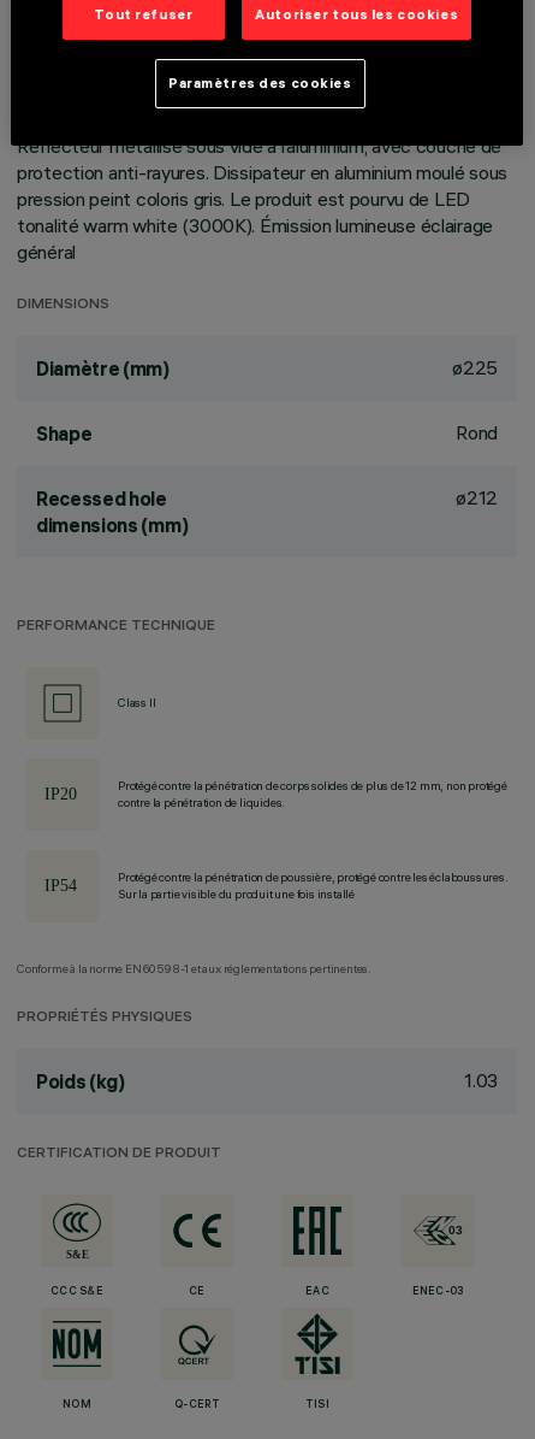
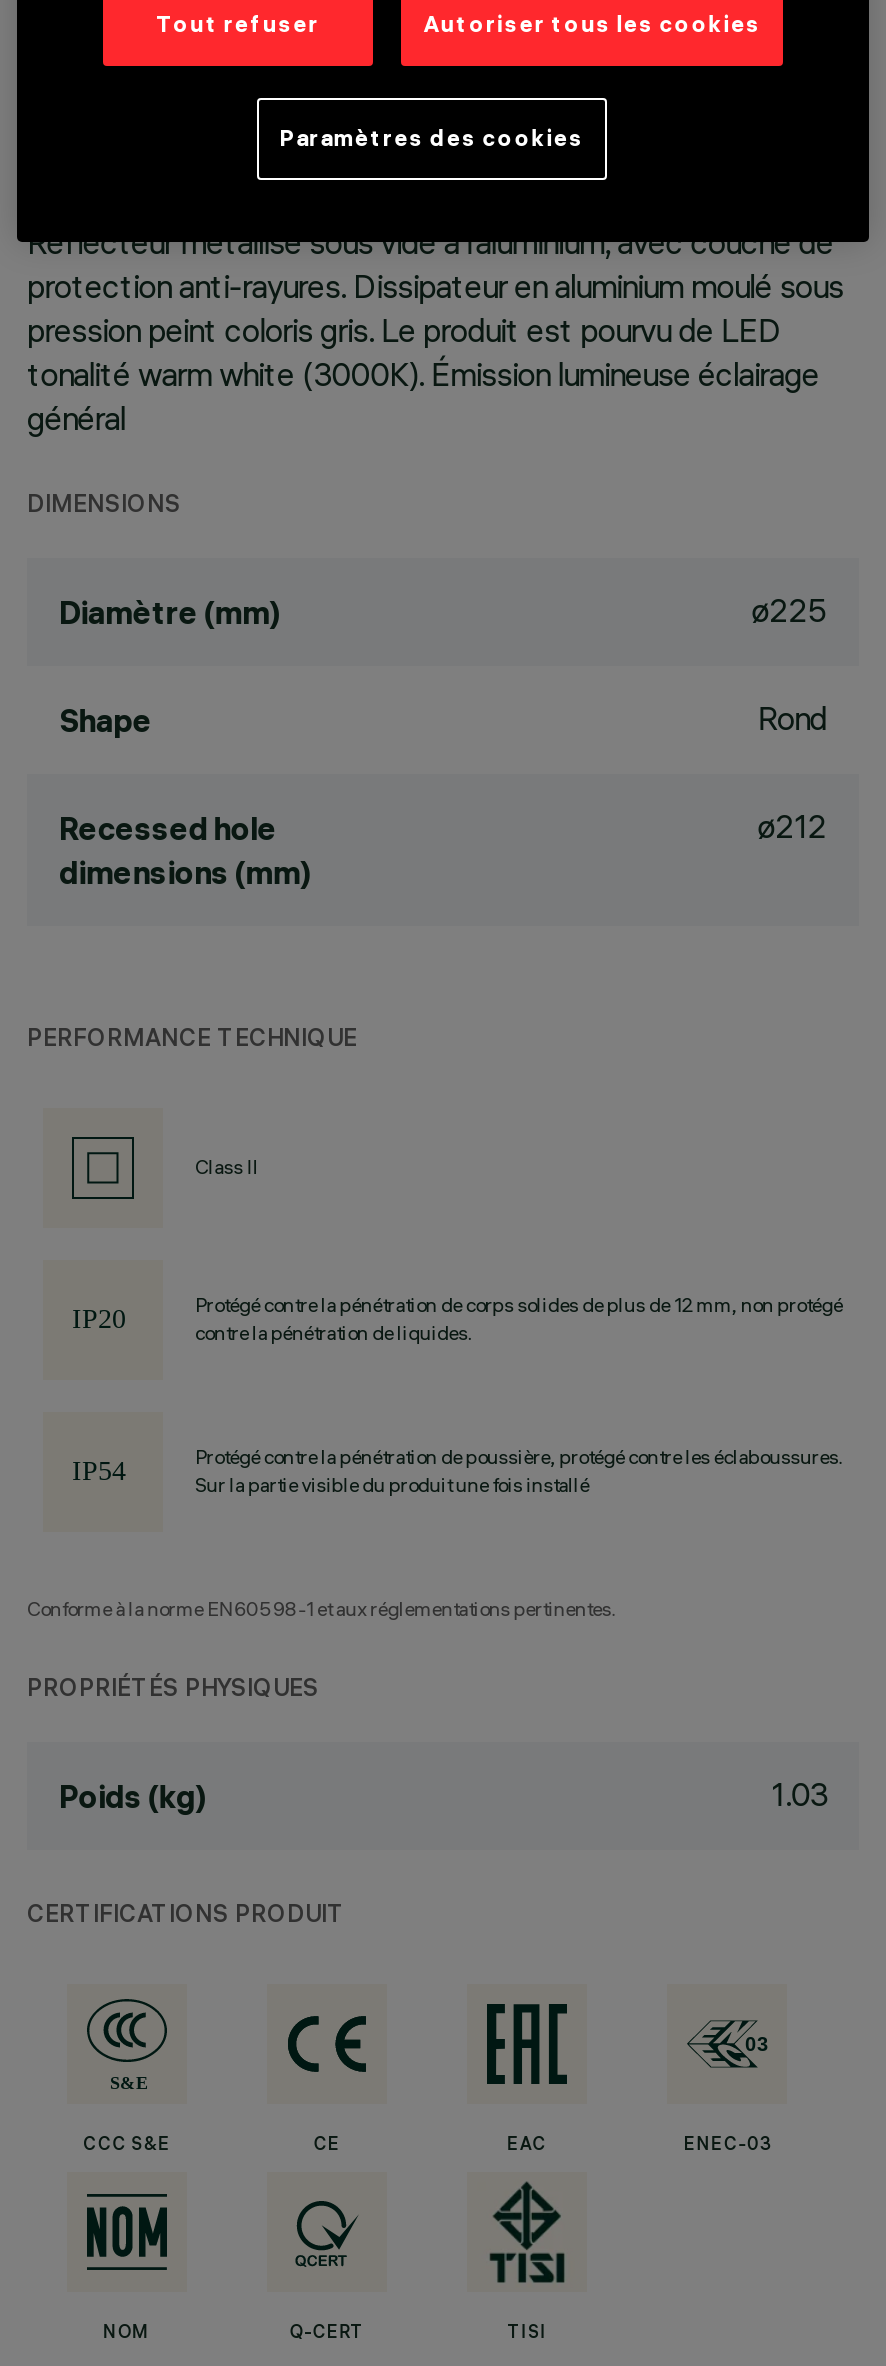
- CERTIFICATION DE PRODUIT
+ CERTIFICATIONS PRODUIT
